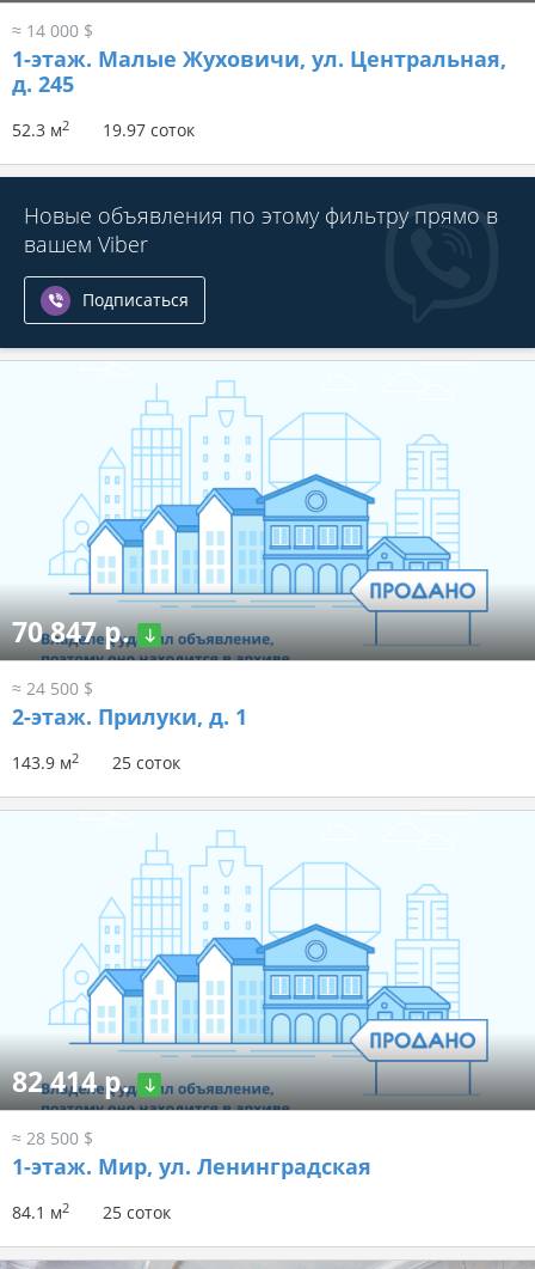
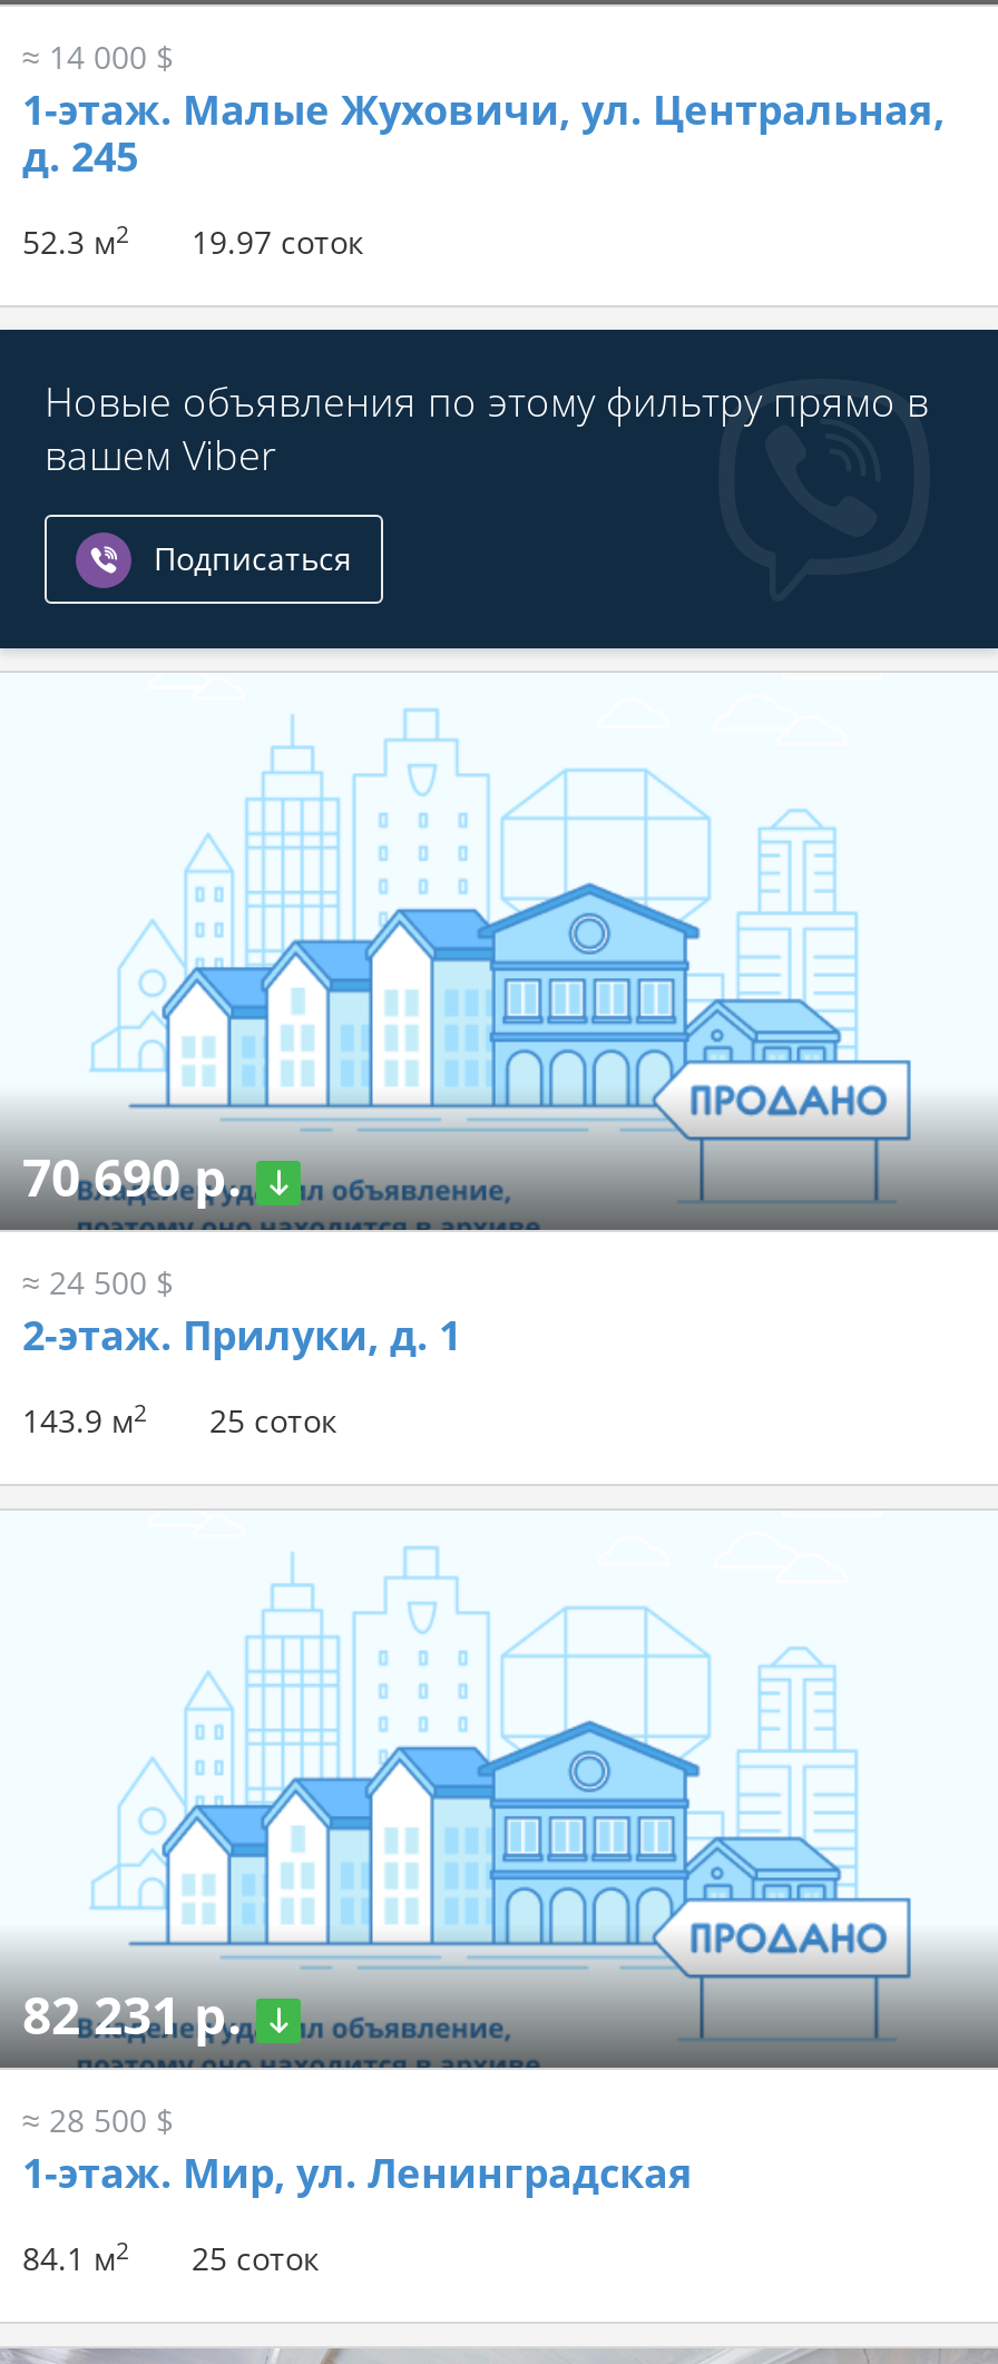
- 70 847 р.
+ 70 690 р.

- 82 414 р.
+ 82 231 р.
